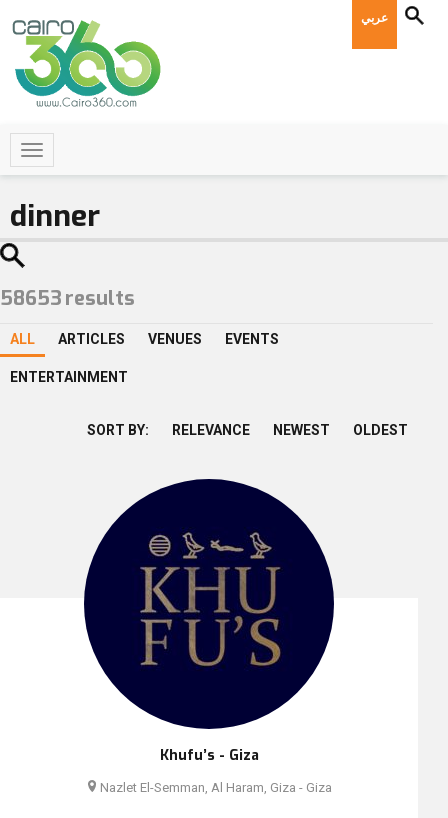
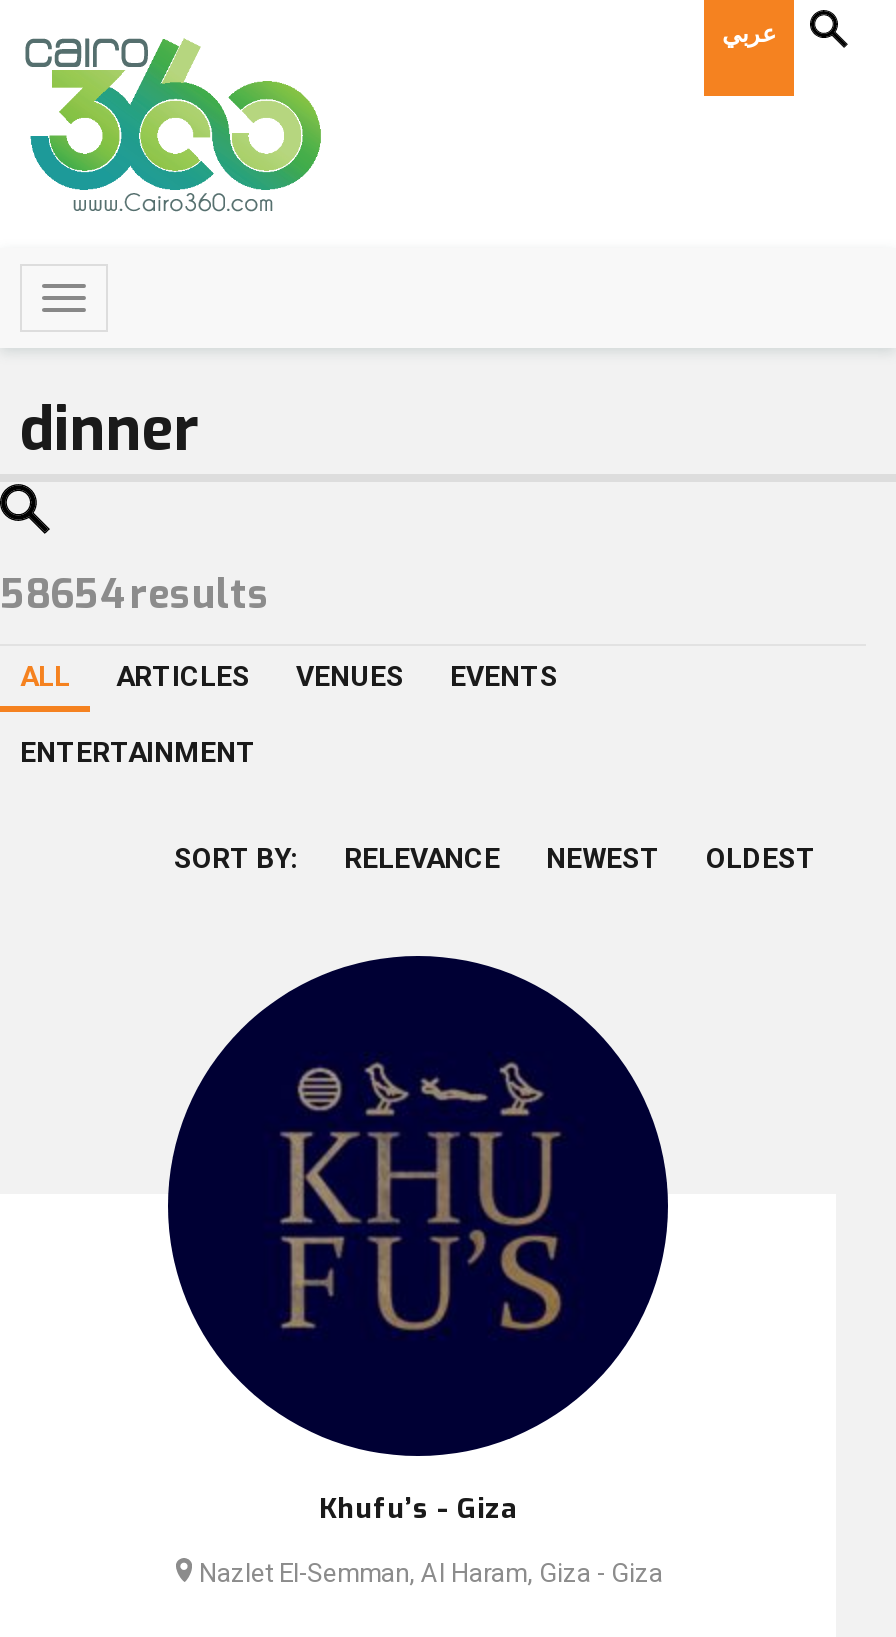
- 58653 results
+ 58654 results
